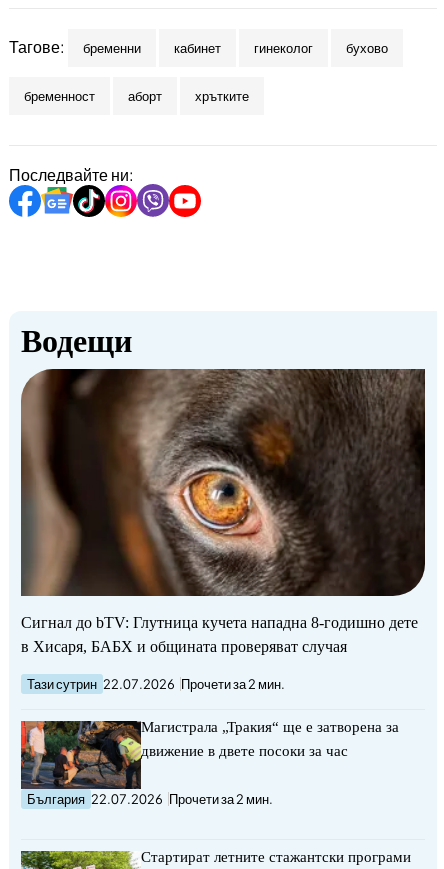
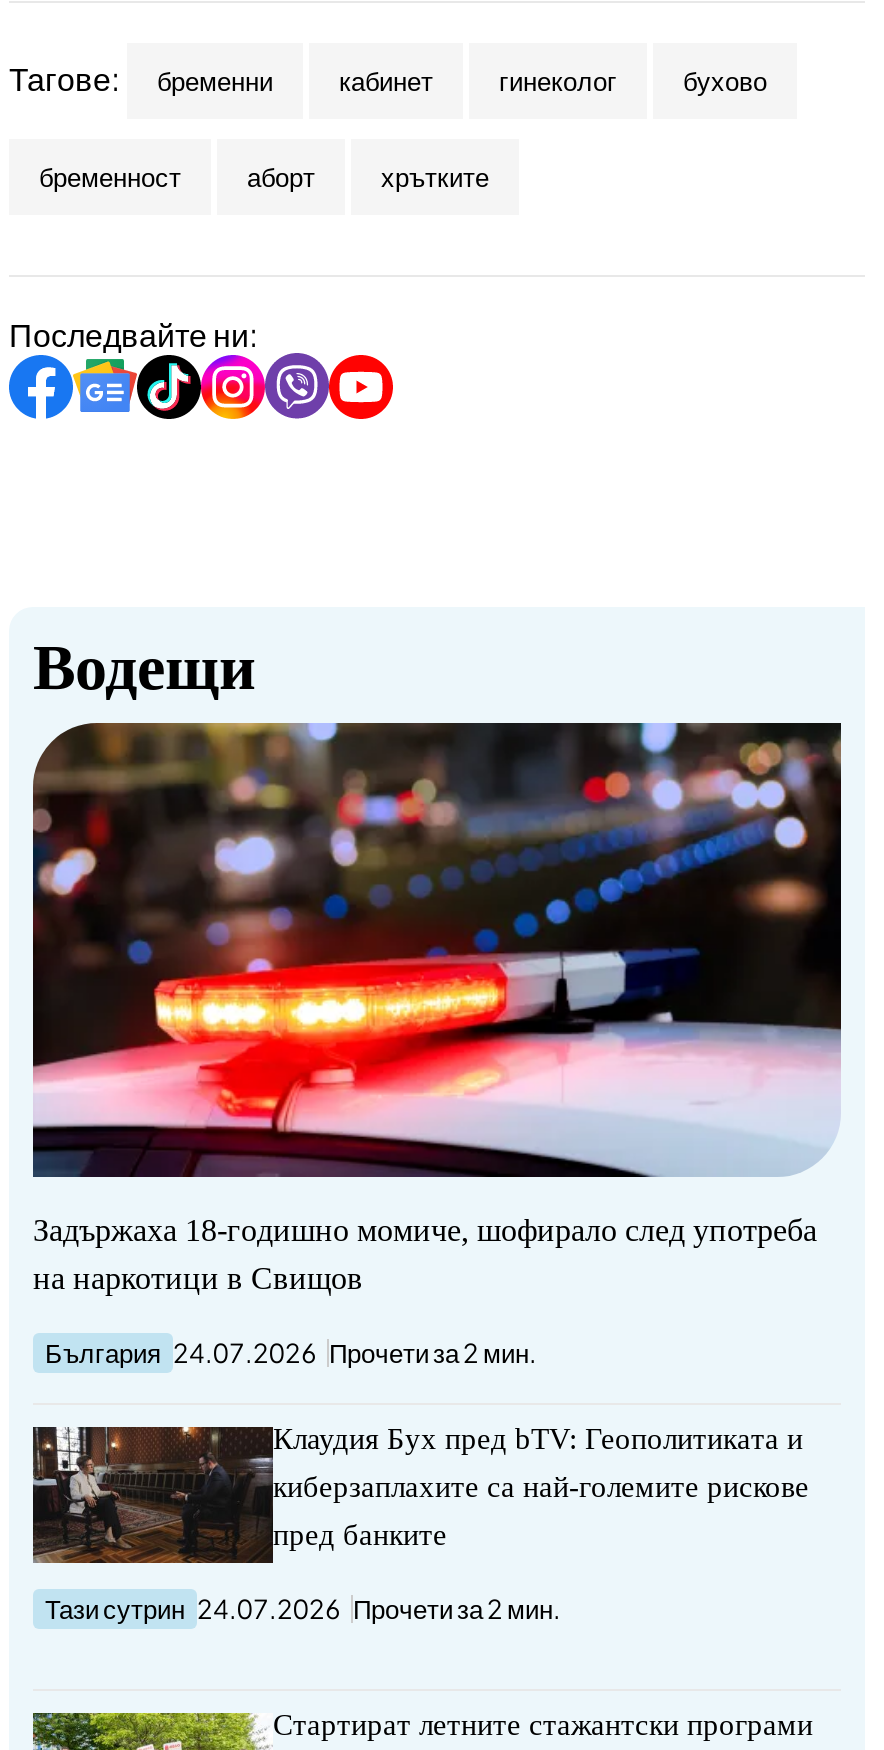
- [image]
- Сигнал до bTV: Глутница кучета нападна 8-годишно дете
- в Хисаря, БАБХ и общината проверяват случая
- Тази сутрин 22.07.2026 Прочети за 2 мин.
- Магистрала „Тракия“ ще е затворена за
- движение в двете посоки за час
- България 22.07.2026 Прочети за 2 мин.
+ [image]
+ Задържаха 18-годишно момиче, шофирало след употреба
+ на наркотици в Свищов
+ България 24.07.2026 Прочети за 2 мин.
+ Клаудия Бух пред bTV: Геополитиката и
+ киберзаплахите са най-големите рискове
+ пред банките
+ Тази сутрин 24.07.2026 Прочети за 2 мин.

- [image]
+ [image]
